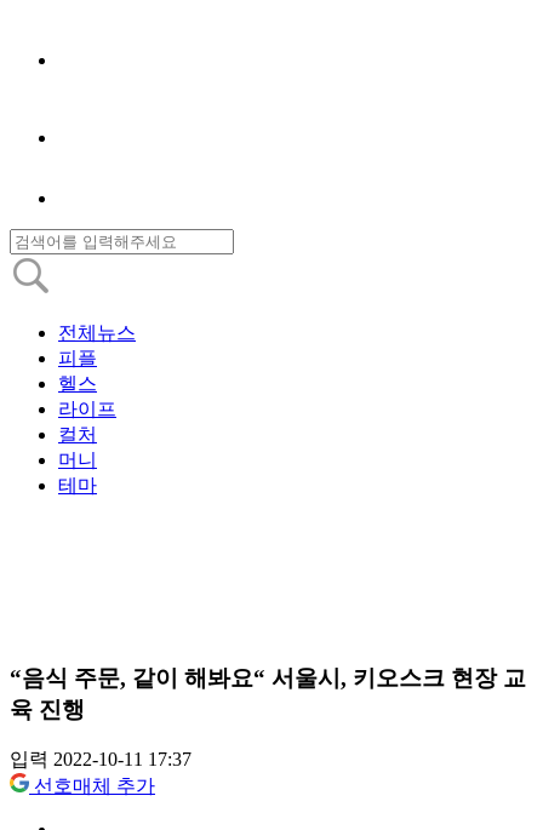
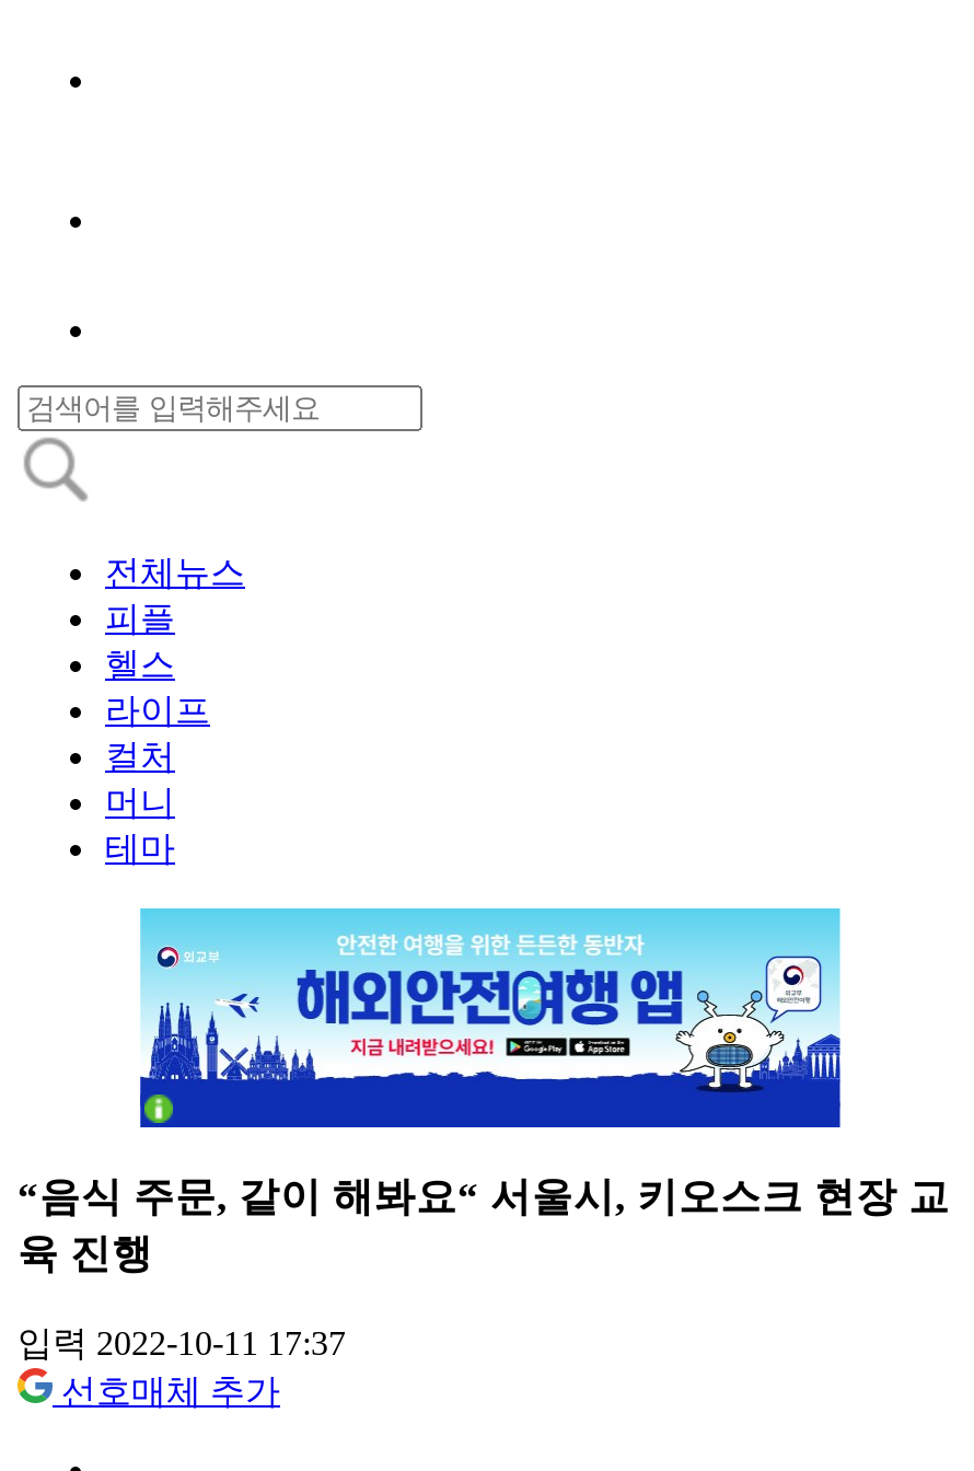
+ [image]
